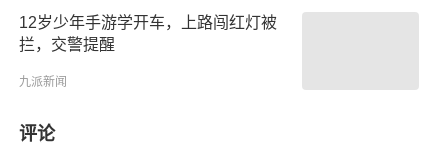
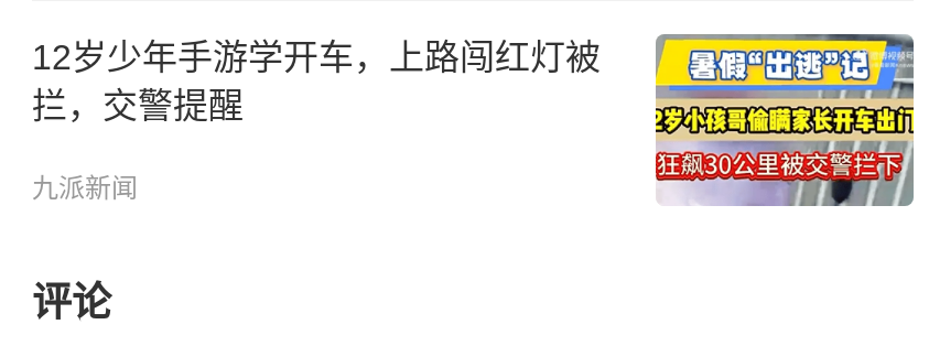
+ [image]
